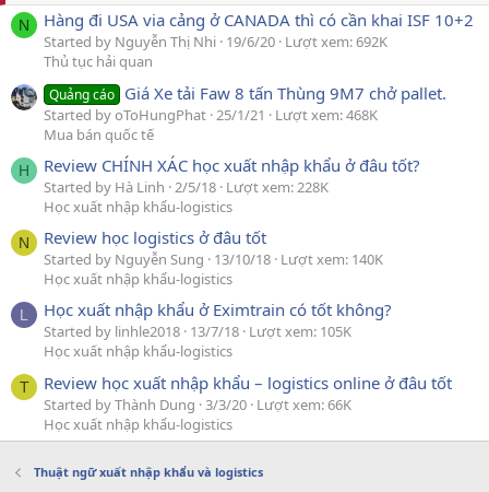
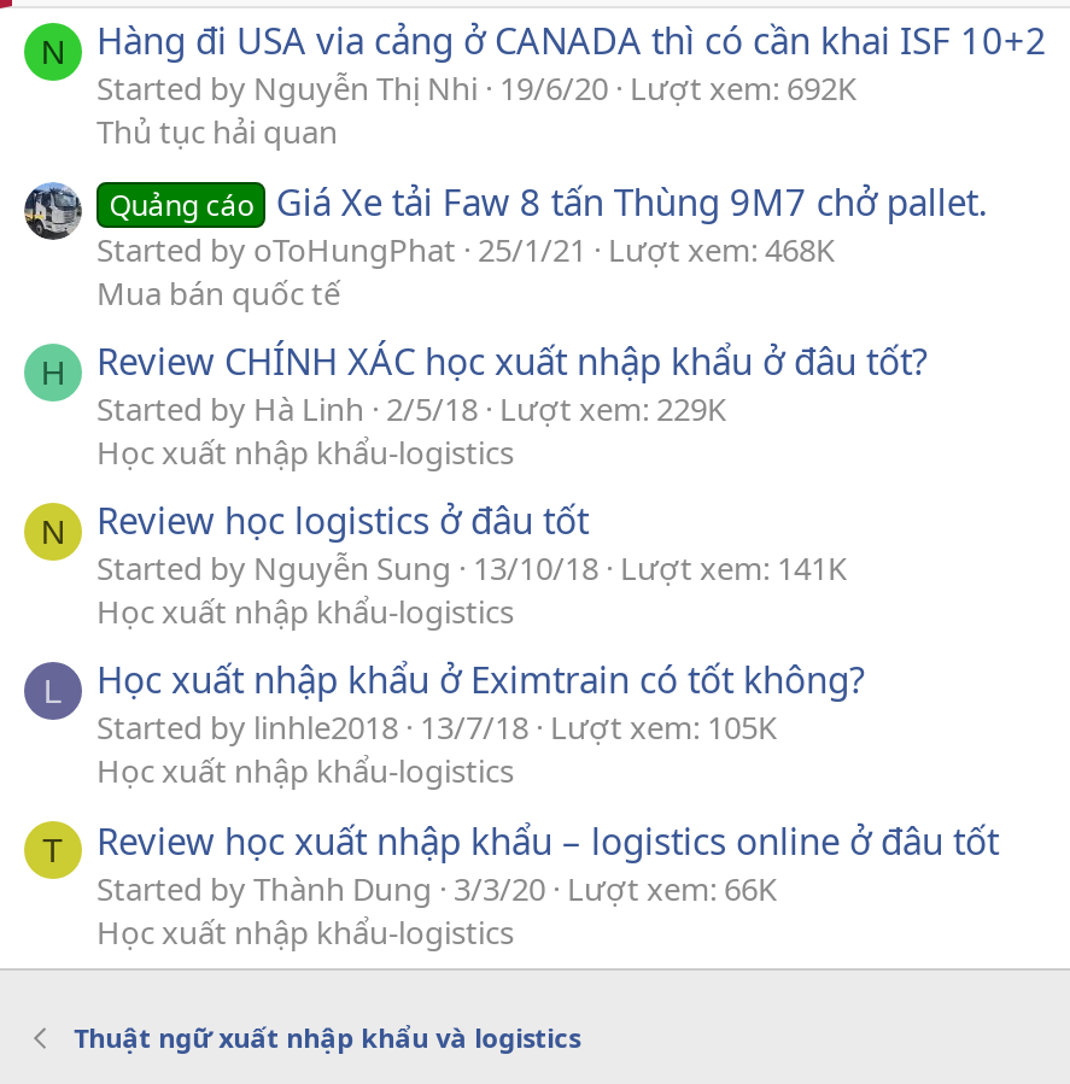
- Started by Hà Linh 2/5/18 Lượt xem: 228K
+ Started by Hà Linh 2/5/18 Lượt xem: 229K

- Started by Nguyễn Sung 13/10/18 Lượt xem: 140K
+ Started by Nguyễn Sung 13/10/18 Lượt xem: 141K
